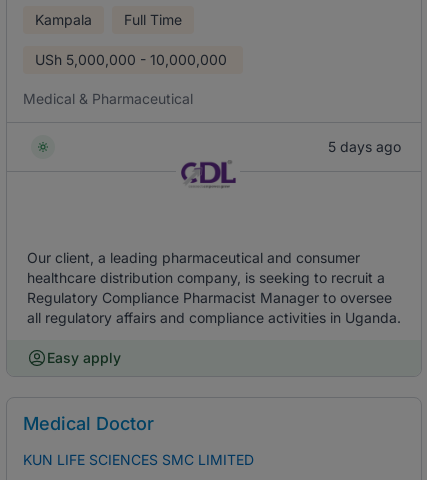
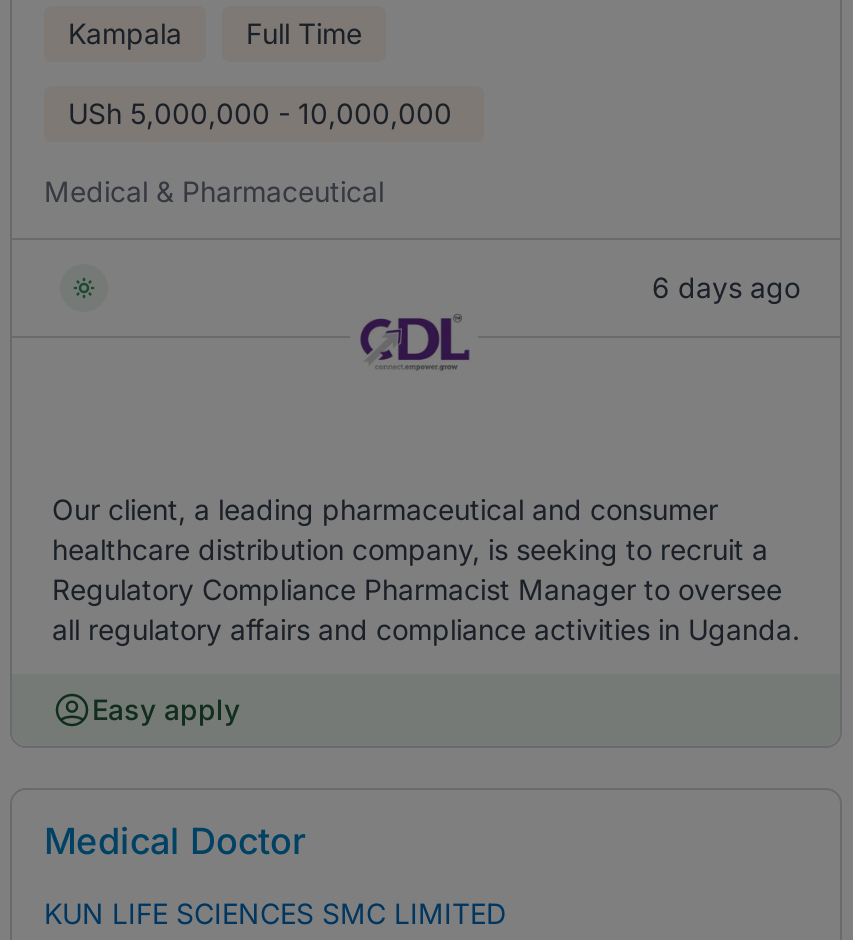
- 5 days ago
+ 6 days ago
